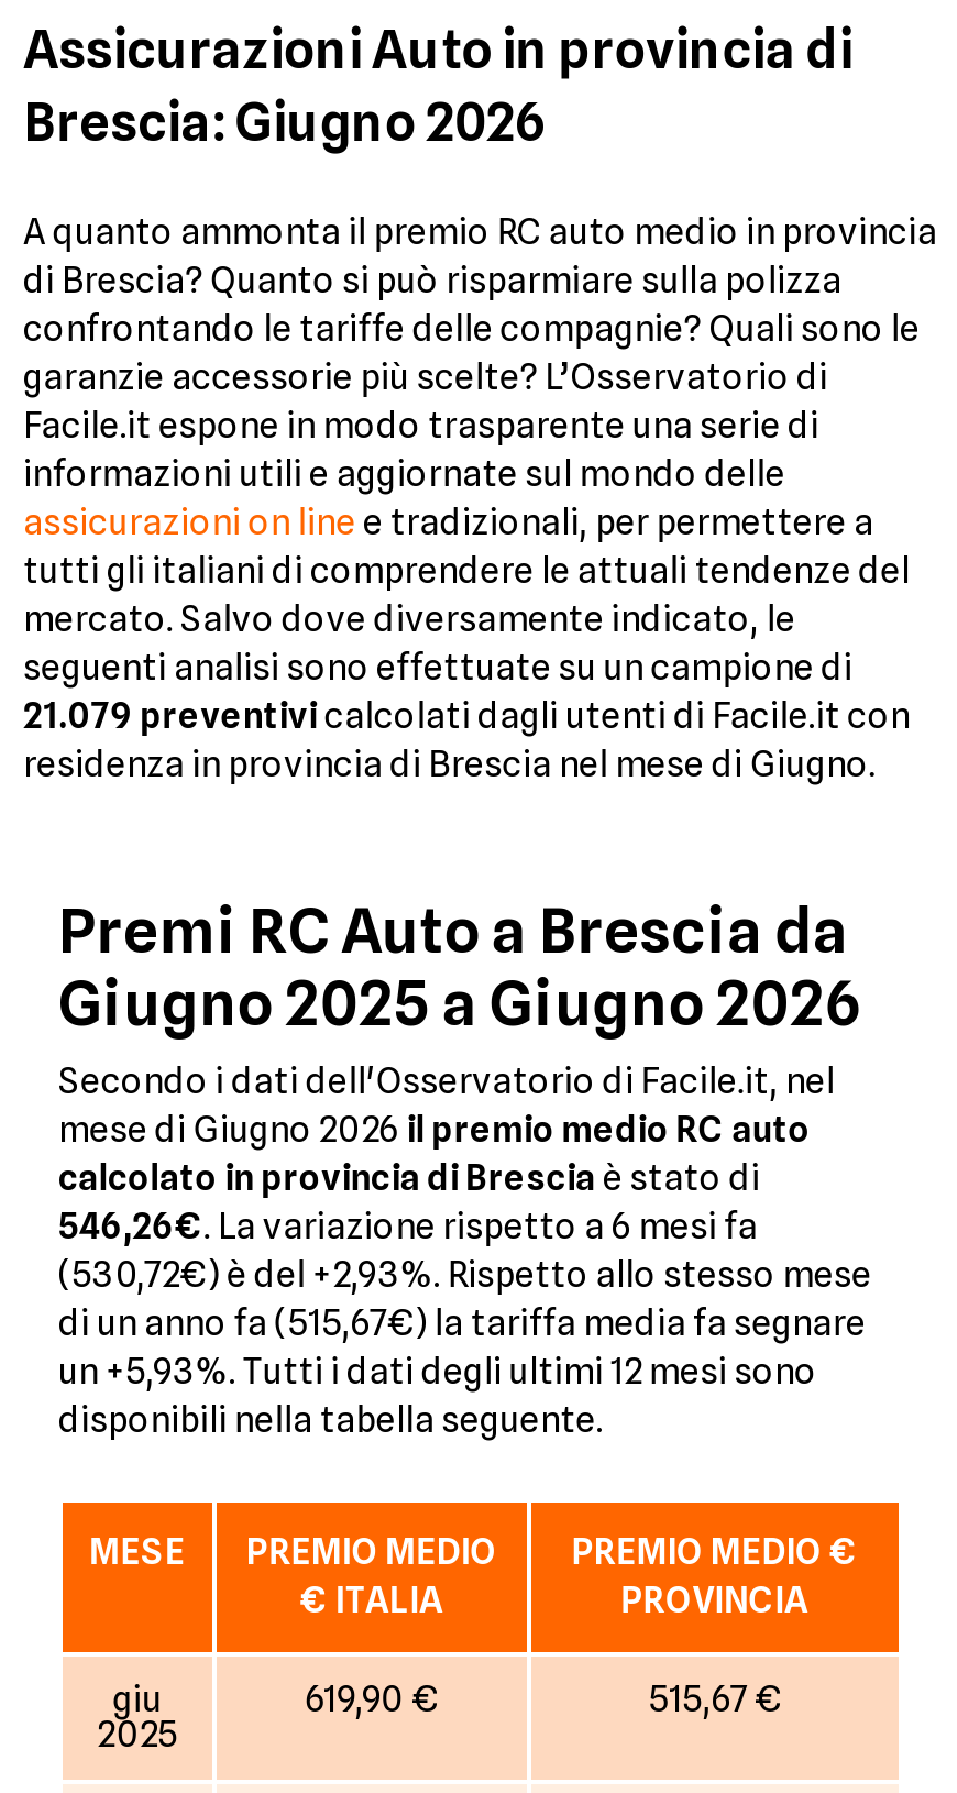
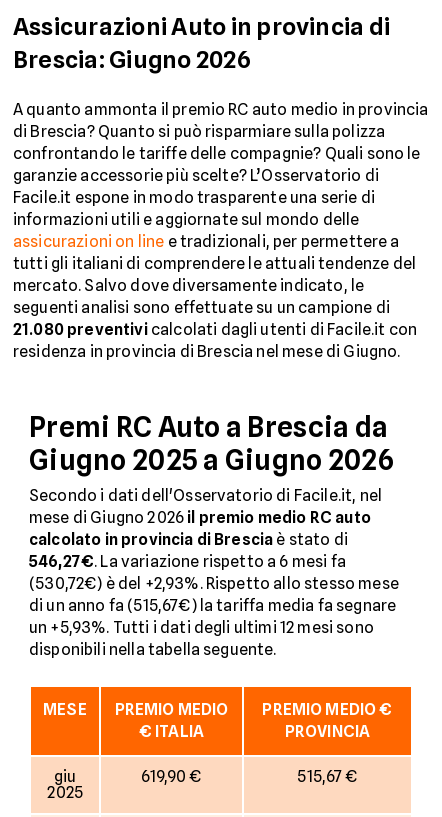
- 21.079 preventivi calcolati dagli utenti di Facile.it con
+ 21.080 preventivi calcolati dagli utenti di Facile.it con

- 546,26€. La variazione rispetto a 6 mesi fa
+ 546,27€. La variazione rispetto a 6 mesi fa
